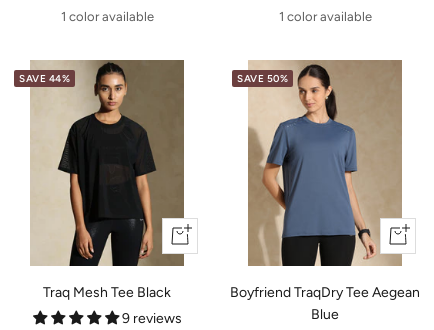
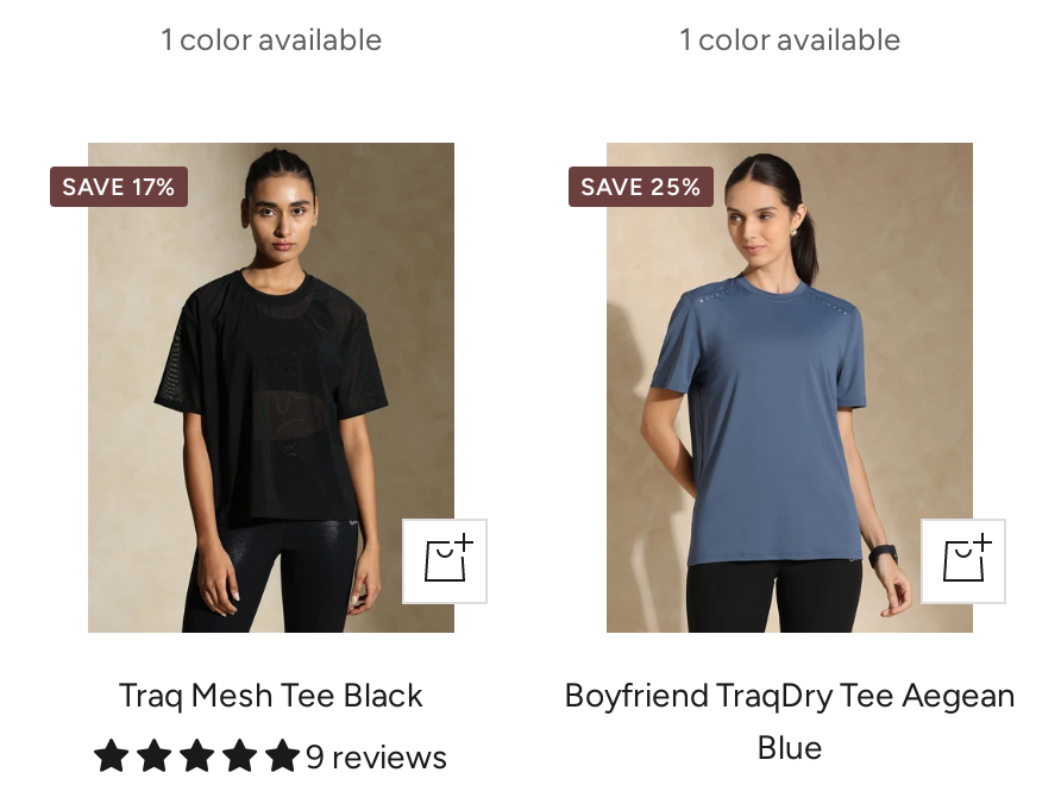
- SAVE 44%
+ SAVE 17%

- SAVE 50%
+ SAVE 25%
